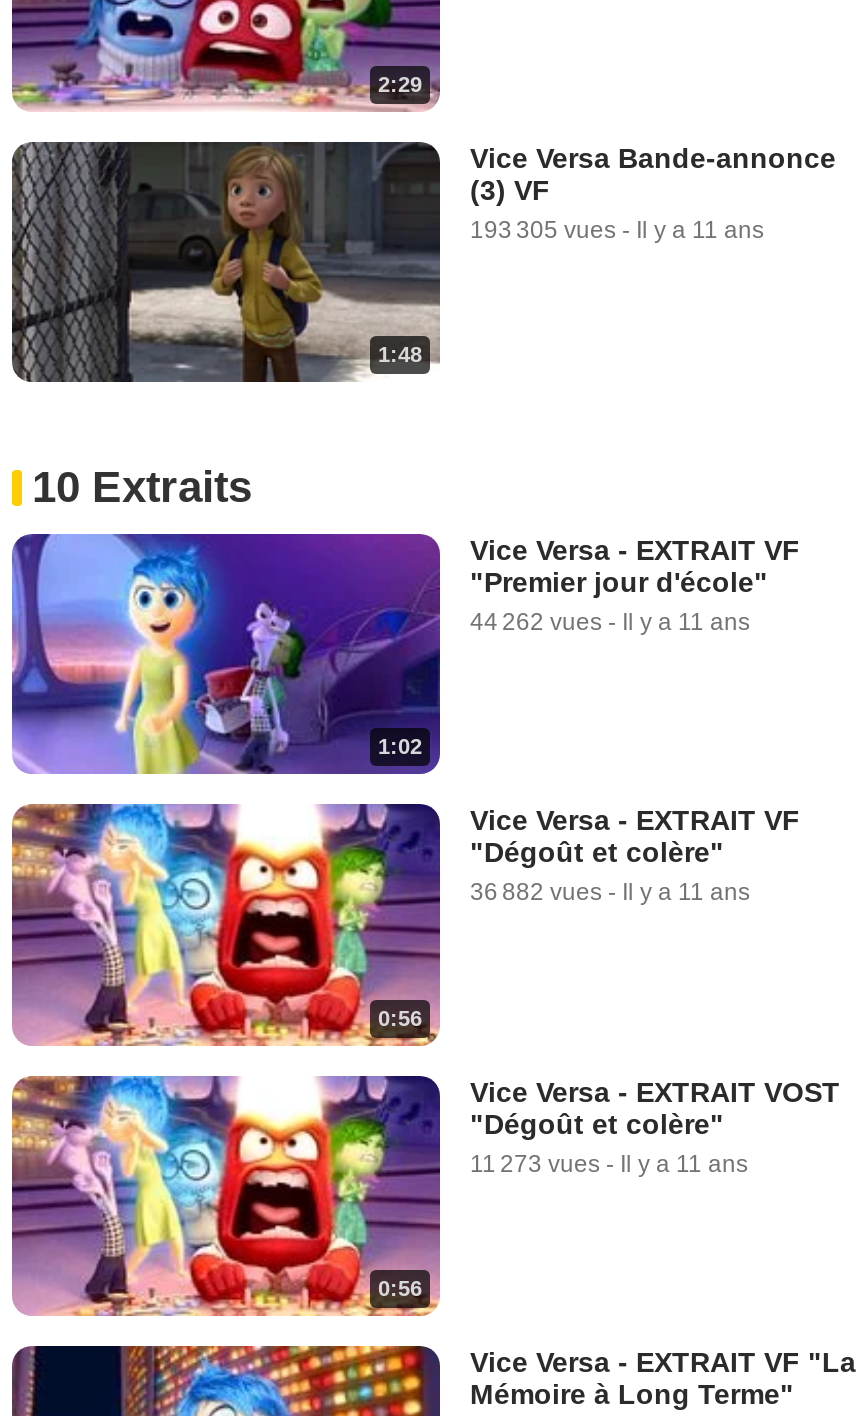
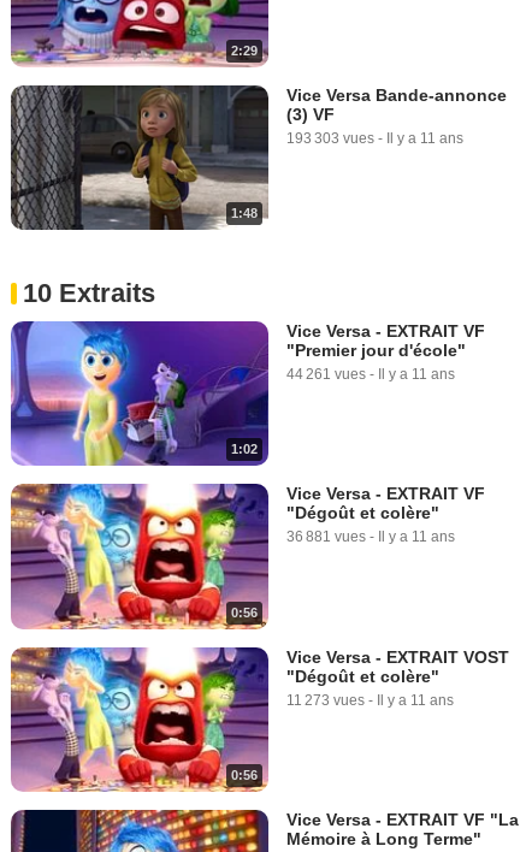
- 193 305 vues - Il y a 11 ans
+ 193 303 vues - Il y a 11 ans

- 44 262 vues - Il y a 11 ans
+ 44 261 vues - Il y a 11 ans

- 36 882 vues - Il y a 11 ans
+ 36 881 vues - Il y a 11 ans
